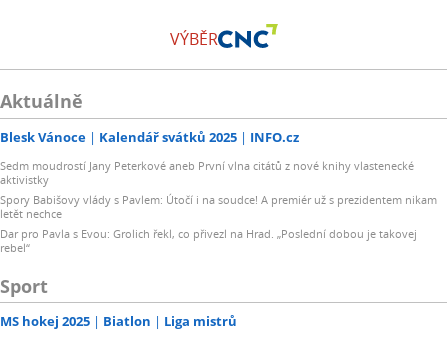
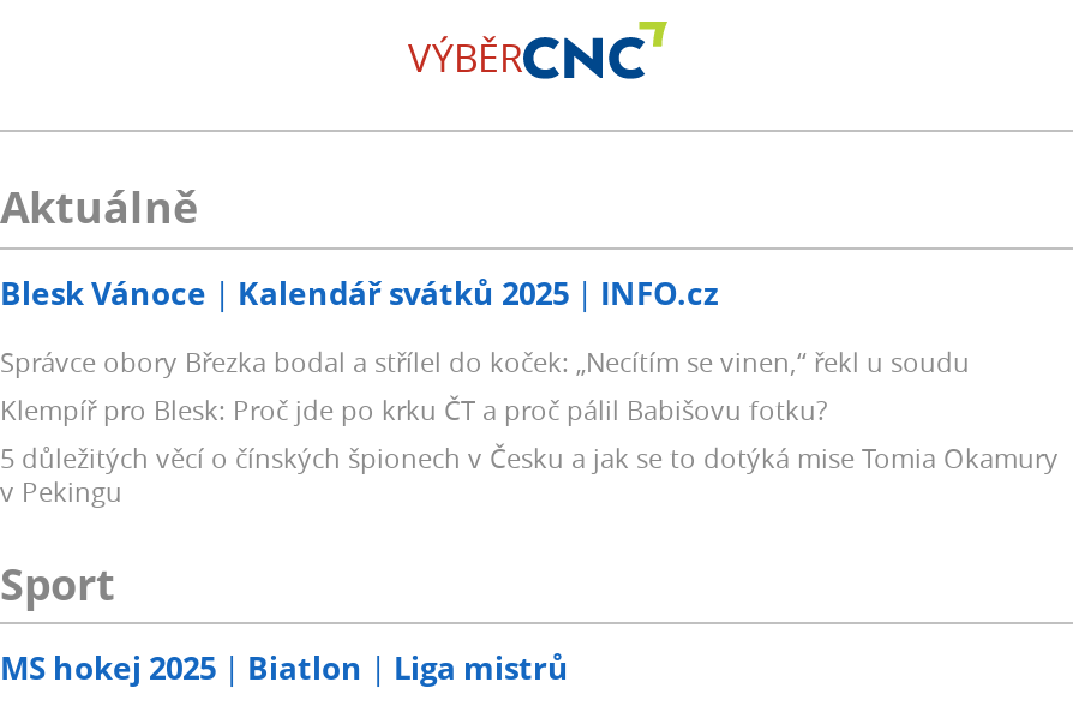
- Sedm moudrostí Jany Peterkové aneb První vlna citátů z nové knihy vlastenecké
- aktivistky
- Spory Babišovy vlády s Pavlem: Útočí i na soudce! A premiér už s prezidentem nikam
- letět nechce
- Dar pro Pavla s Evou: Grolich řekl, co přivezl na Hrad. „Poslední dobou je takovej
- rebel“
+ Správce obory Březka bodal a střílel do koček: „Necítím se vinen,“ řekl u soudu
+ Klempíř pro Blesk: Proč jde po krku ČT a proč pálil Babišovu fotku?
+ 5 důležitých věcí o čínských špionech v Česku a jak se to dotýká mise Tomia Okamury
+ v Pekingu
